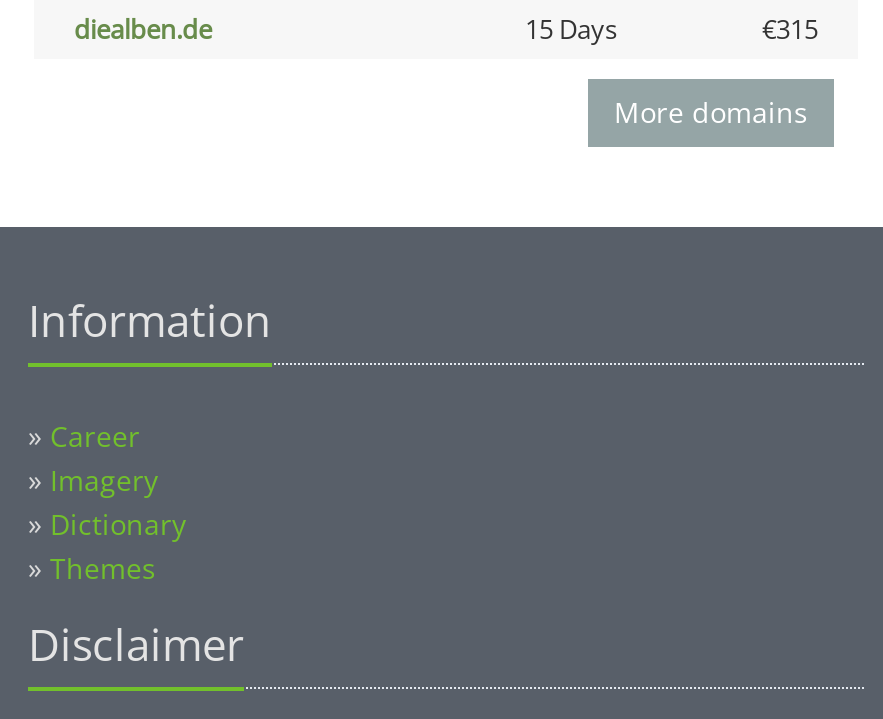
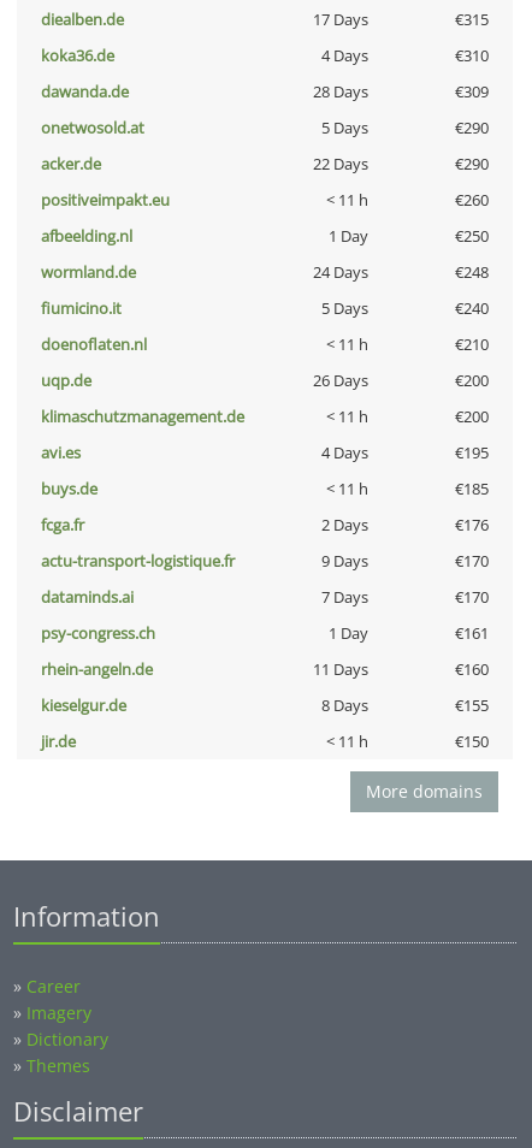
- 15 Days
+ 17 Days

+ koka36.de
+ 4 Days
+ €310
+ dawanda.de
+ 28 Days
+ €309
+ onetwosold.at
+ 5 Days
+ €290
+ acker.de
+ 22 Days
+ €290
+ positiveimpakt.eu
+ < 11 h
+ €260
+ afbeelding.nl
+ 1 Day
+ €250
+ wormland.de
+ 24 Days
+ €248
+ fiumicino.it
+ 5 Days
+ €240
+ doenoflaten.nl
+ < 11 h
+ €210
+ uqp.de
+ 26 Days
+ €200
+ klimaschutzmanagement.de
+ < 11 h
+ €200
+ avi.es
+ 4 Days
+ €195
+ buys.de
+ < 11 h
+ €185
+ fcga.fr
+ 2 Days
+ €176
+ actu-transport-logistique.fr
+ 9 Days
+ €170
+ dataminds.ai
+ 7 Days
+ €170
+ psy-congress.ch
+ 1 Day
+ €161
+ rhein-angeln.de
+ 11 Days
+ €160
+ kieselgur.de
+ 8 Days
+ €155
+ jir.de
+ < 11 h
+ €150
